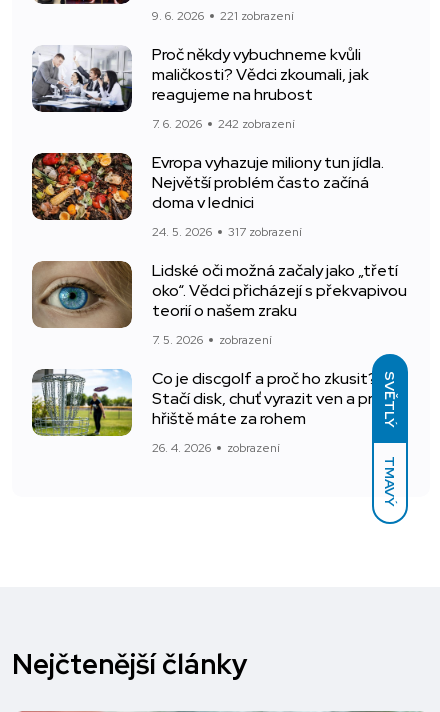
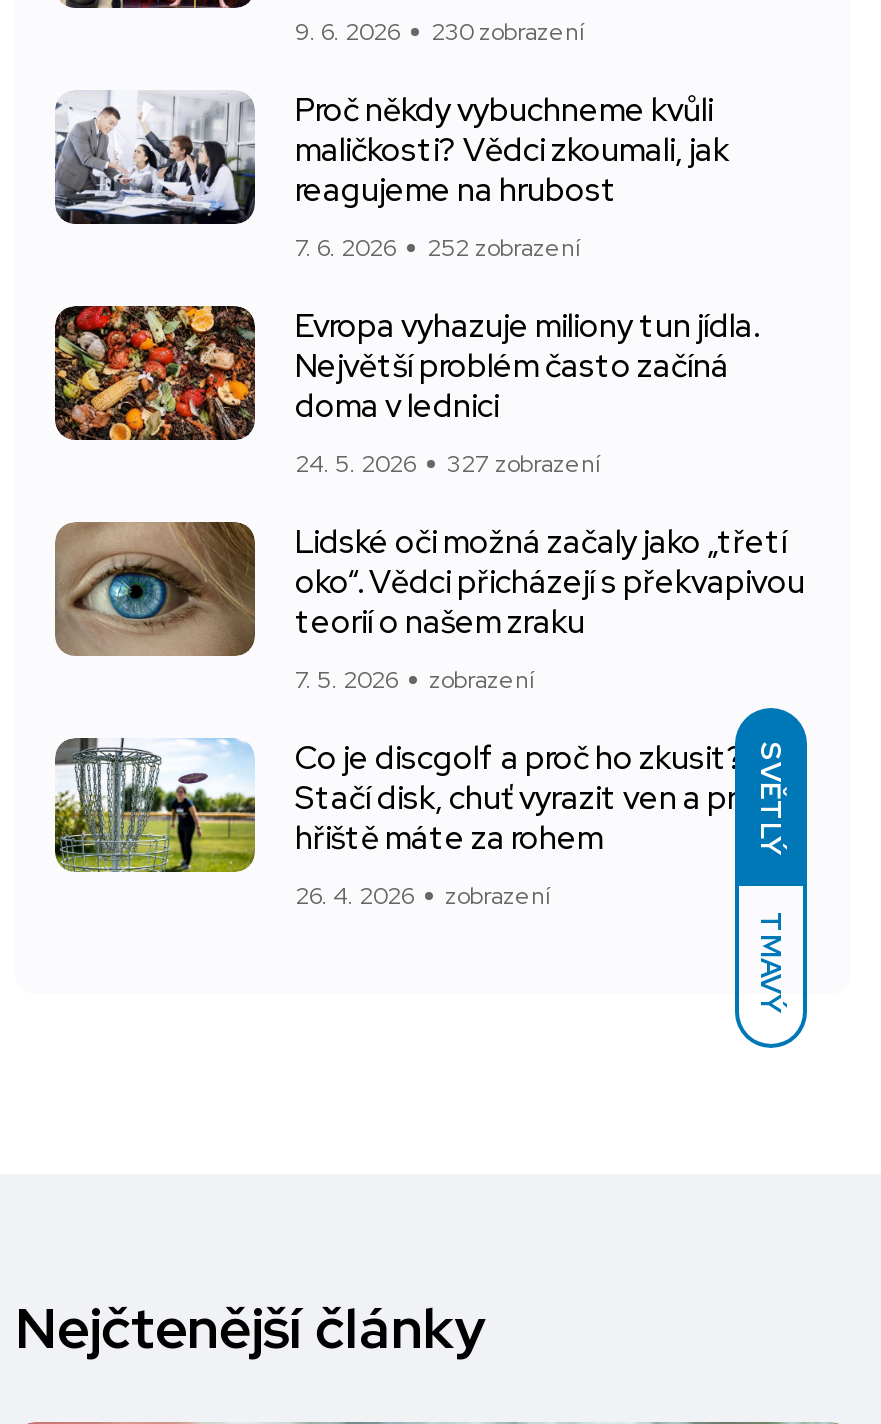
- 9. 6. 2026 221 zobrazení
+ 9. 6. 2026 230 zobrazení

- 7. 6. 2026 242 zobrazení
+ 7. 6. 2026 252 zobrazení

- 24. 5. 2026 317 zobrazení
+ 24. 5. 2026 327 zobrazení
